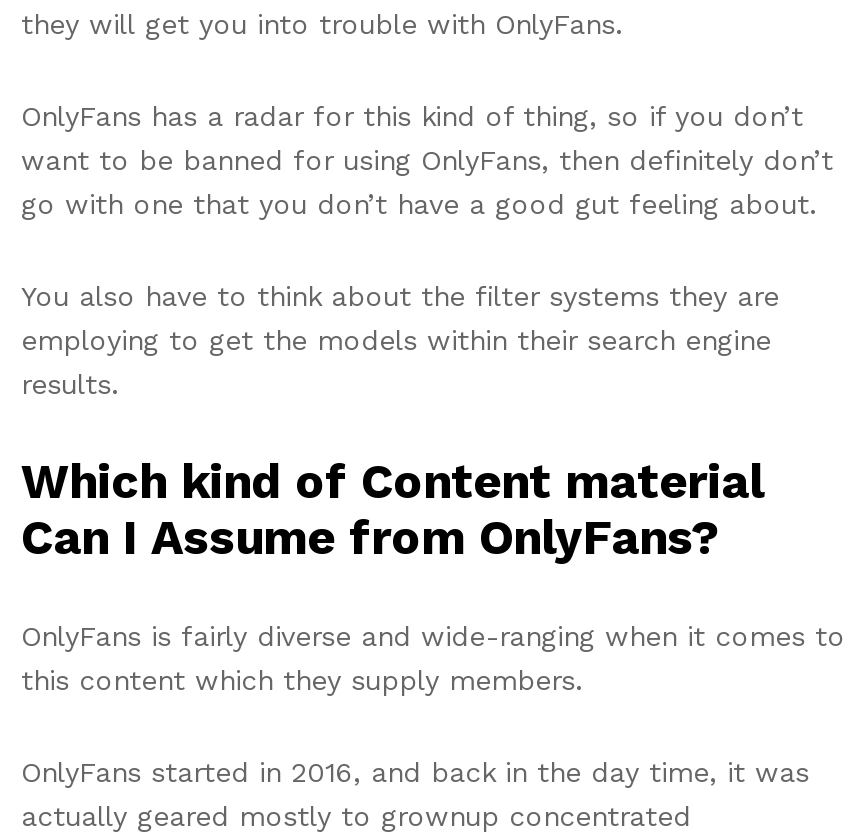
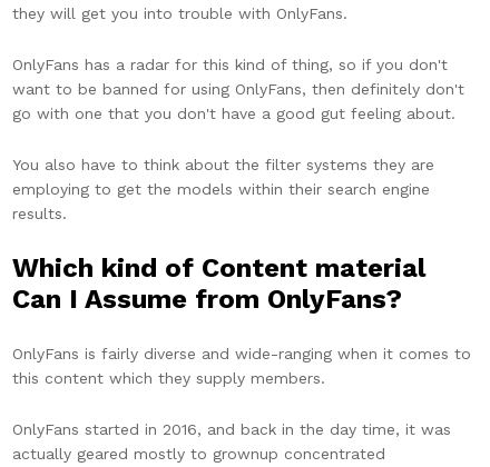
- OnlyFans has a radar for this kind of thing, so if you don’t
+ OnlyFans has a radar for this kind of thing, so if you don't

- want to be banned for using OnlyFans, then definitely don’t
+ want to be banned for using OnlyFans, then definitely don't

- go with one that you don’t have a good gut feeling about.
+ go with one that you don't have a good gut feeling about.
